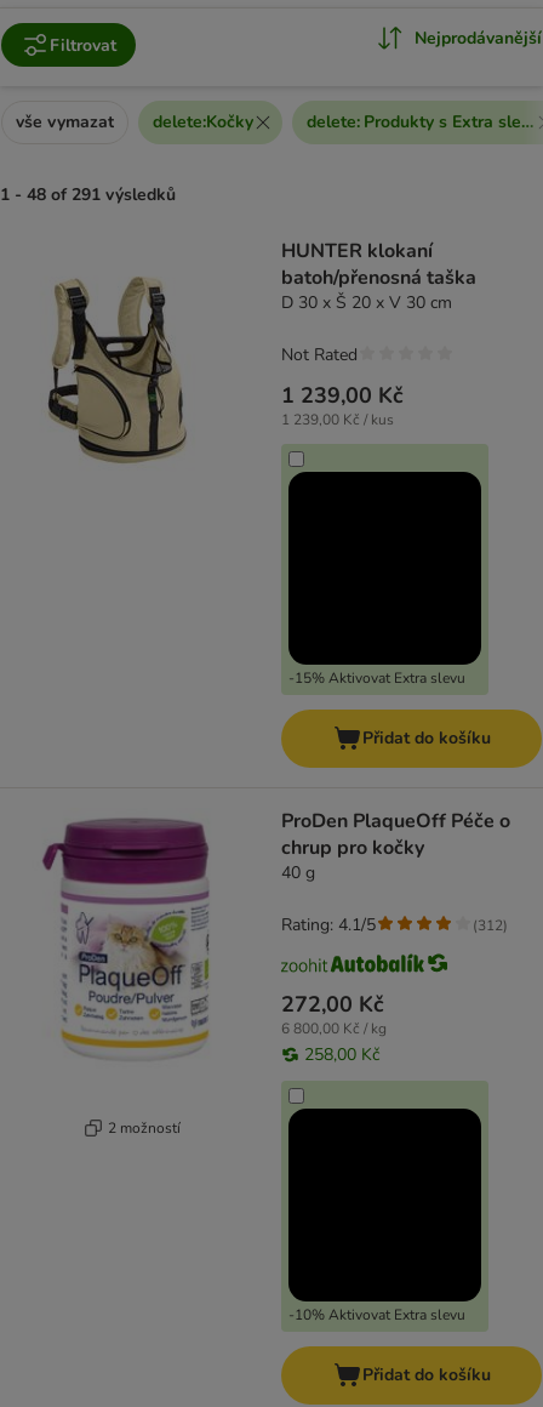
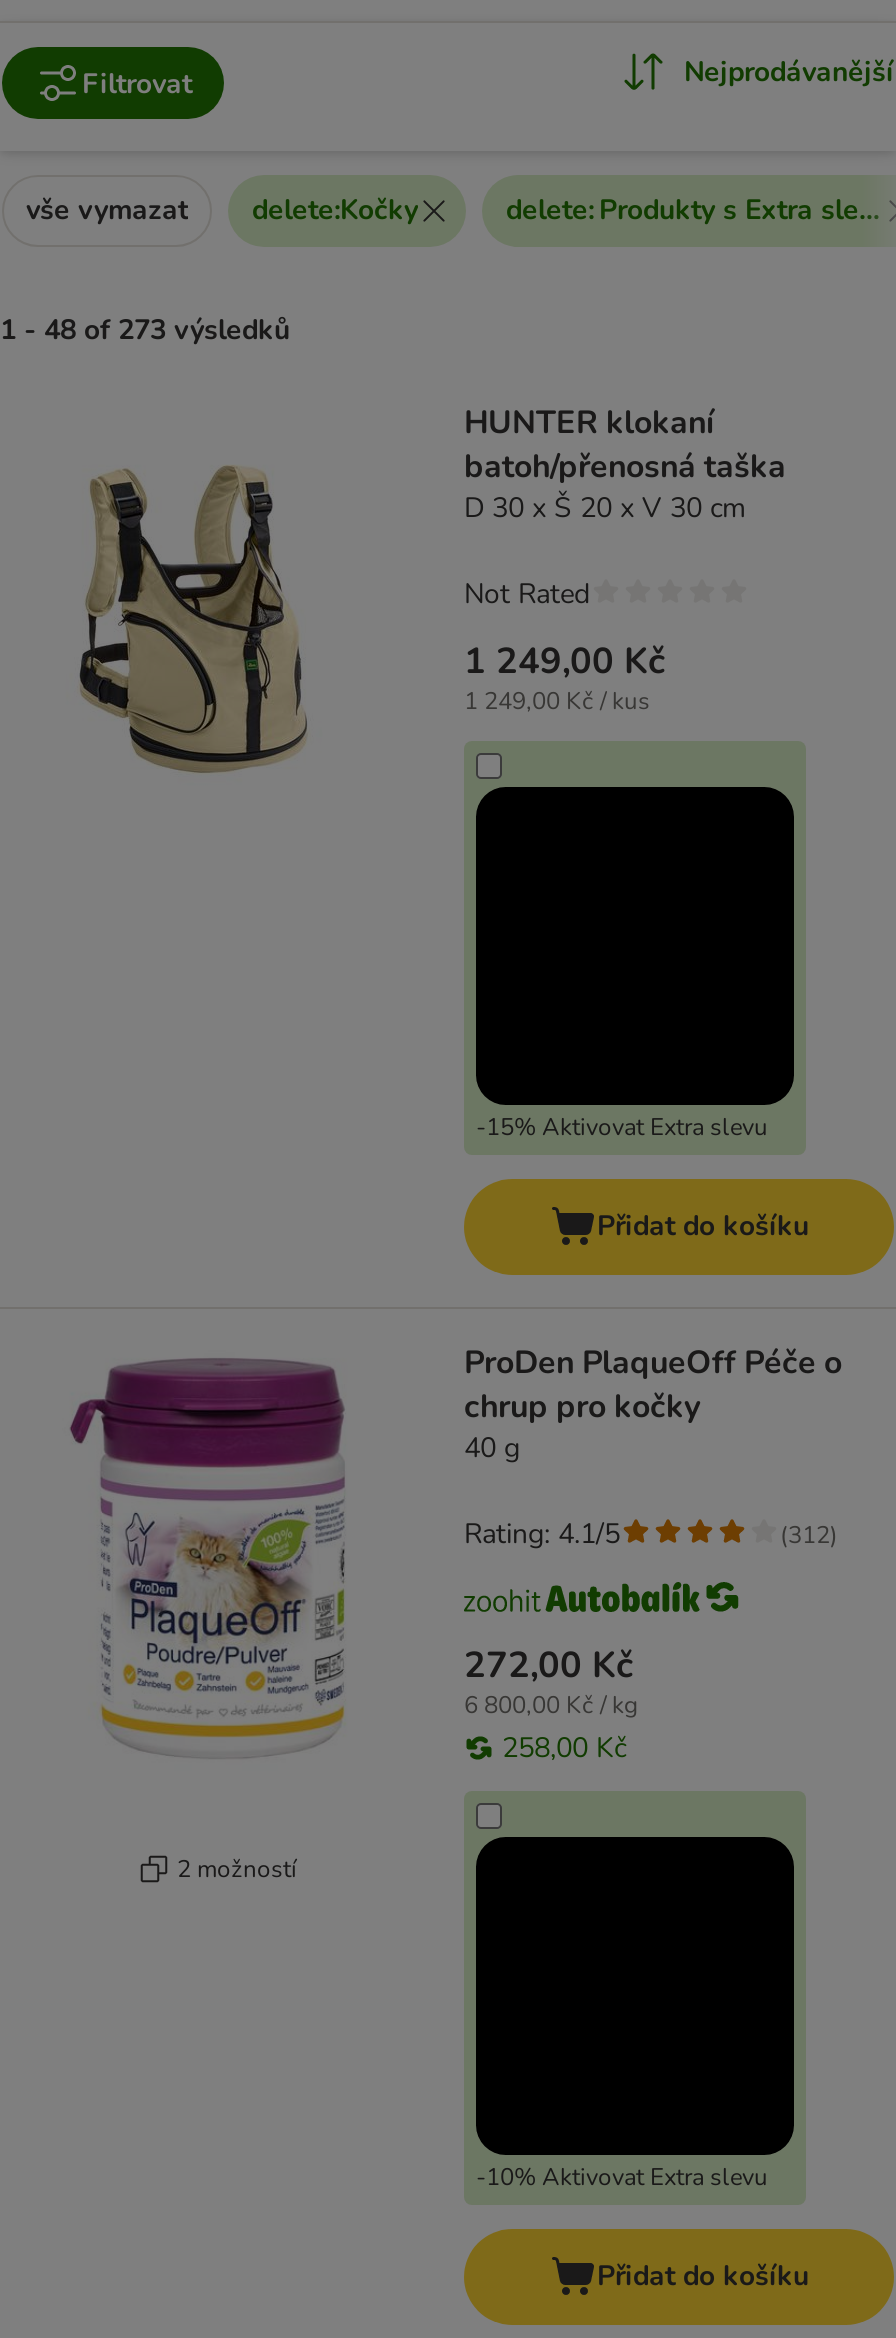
- 1 - 48 of 291 výsledků
+ 1 - 48 of 273 výsledků

- 1 239,00 Kč
+ 1 249,00 Kč

- 1 239,00 Kč / kus
+ 1 249,00 Kč / kus
